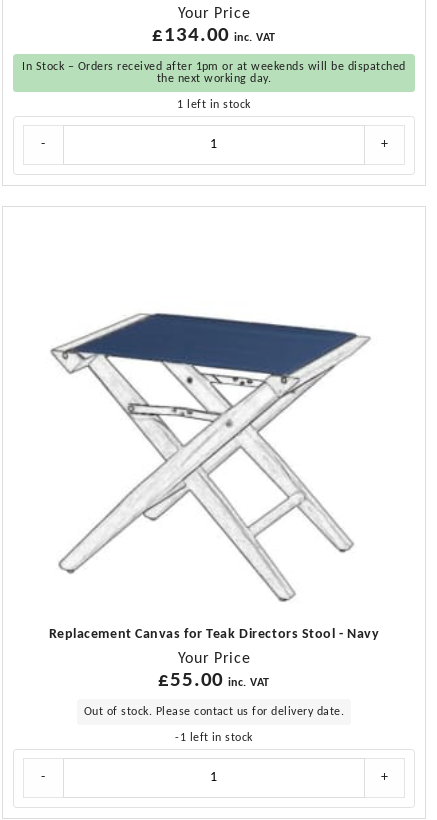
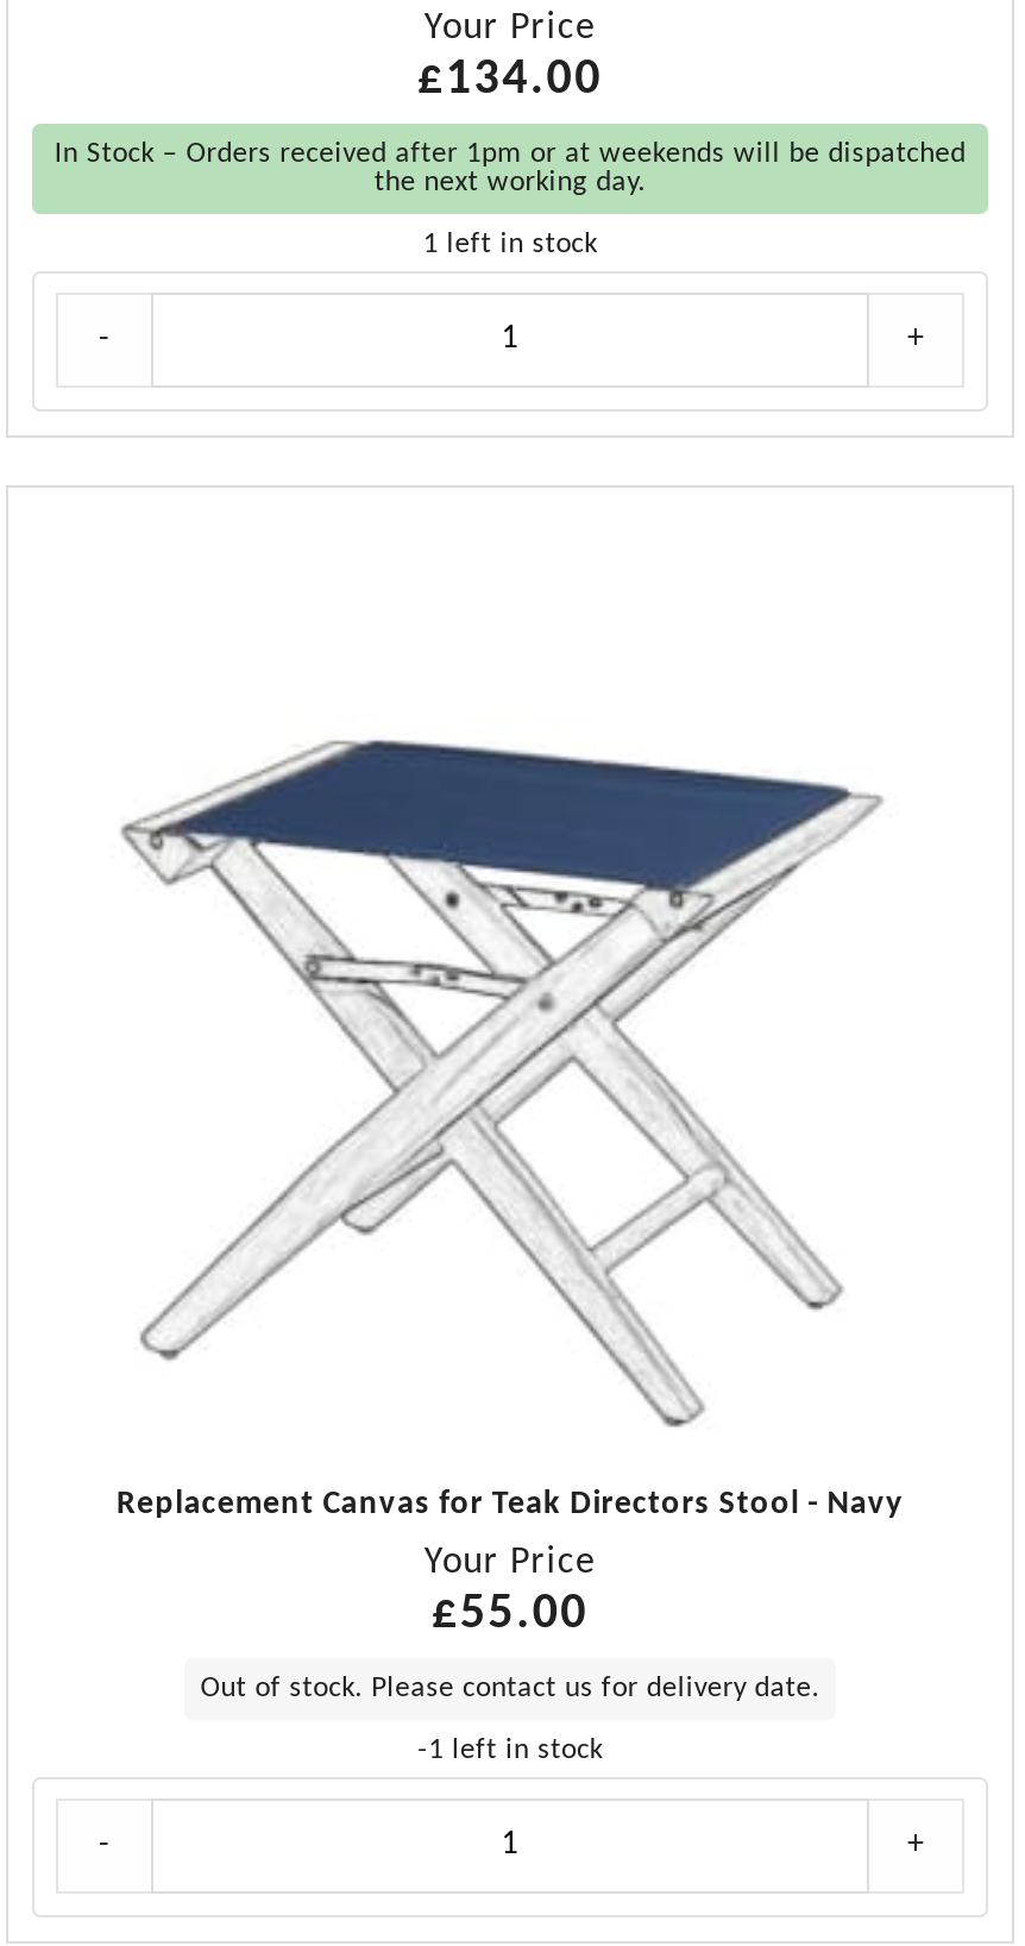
- £134.00 inc. VAT
+ £134.00

- £55.00 inc. VAT
+ £55.00
